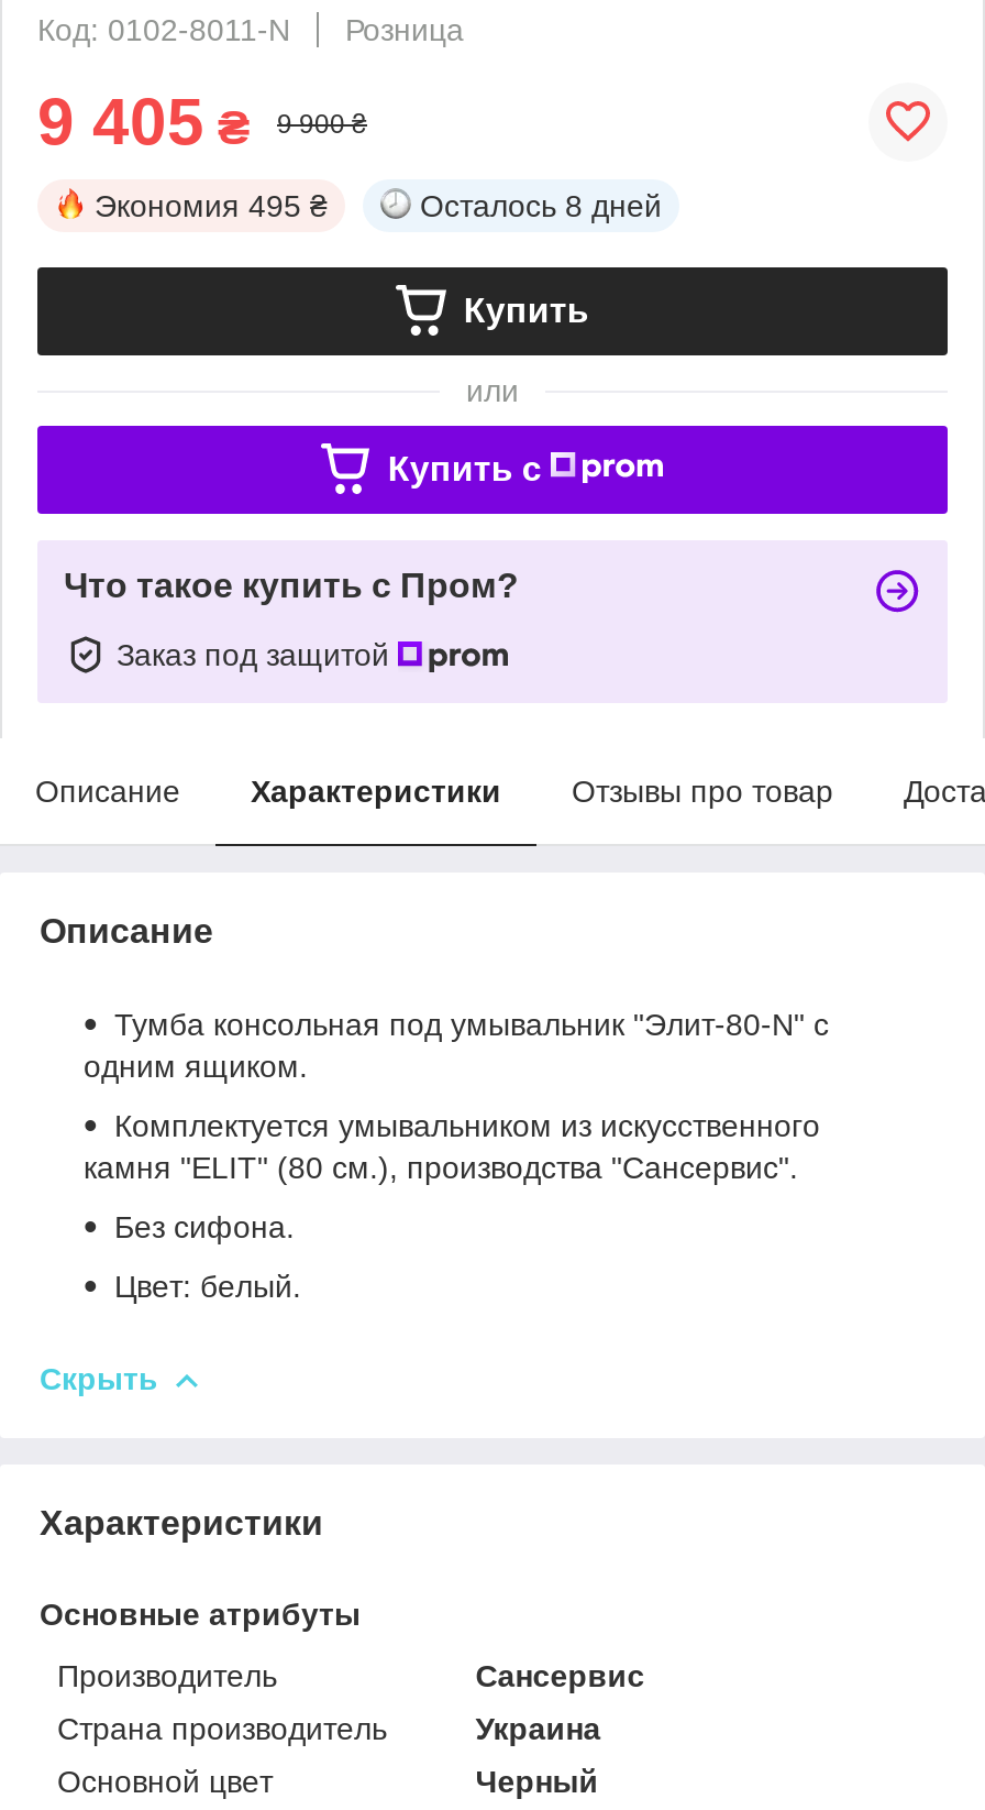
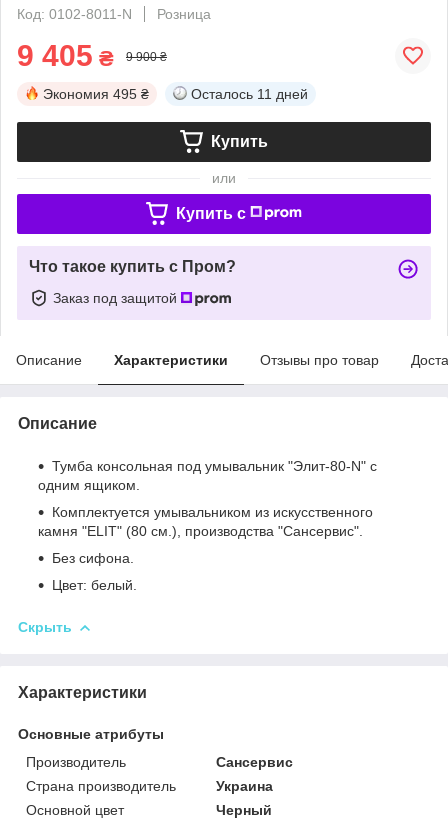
- Осталось 8 дней
+ Осталось 11 дней
